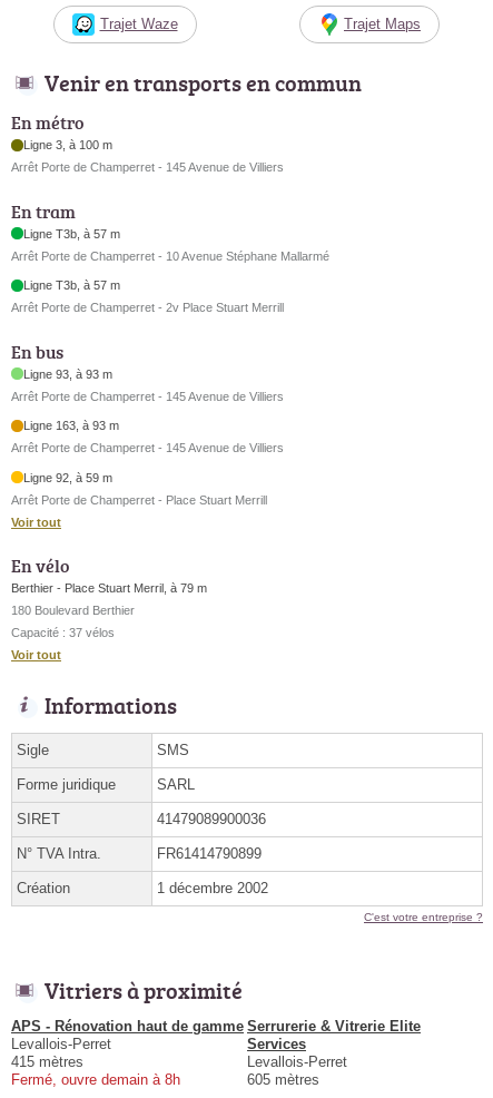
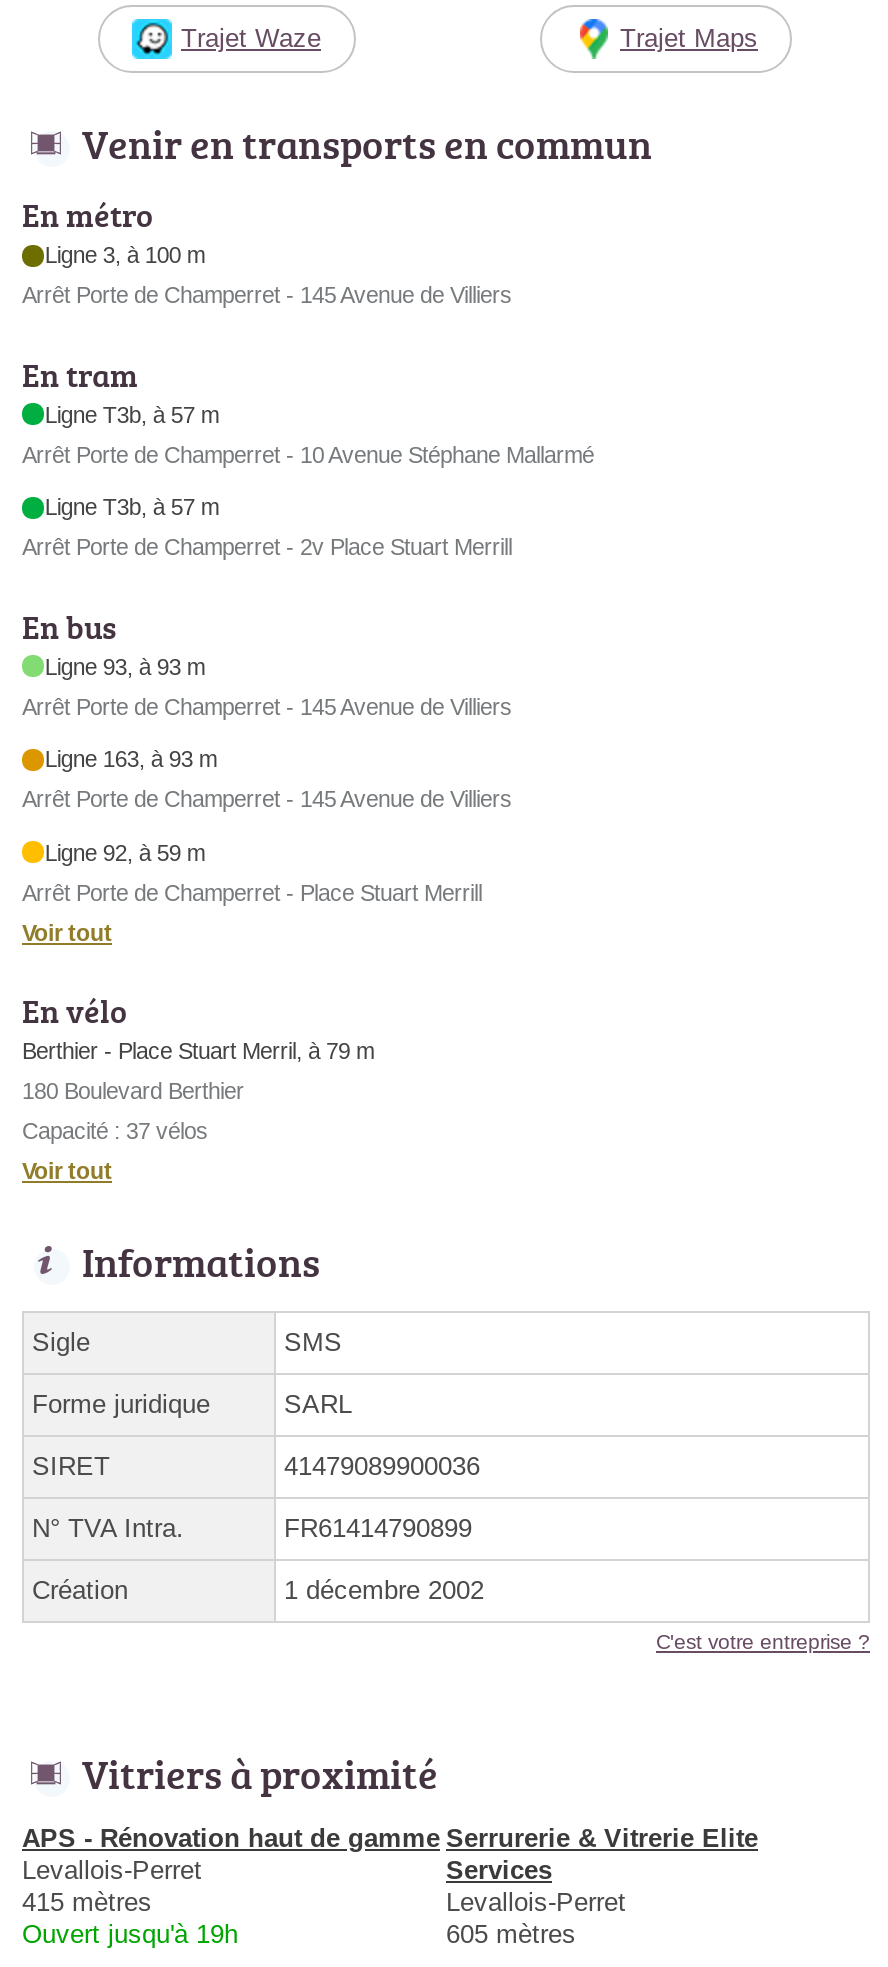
- Fermé, ouvre demain à 8h
+ Ouvert jusqu'à 19h
